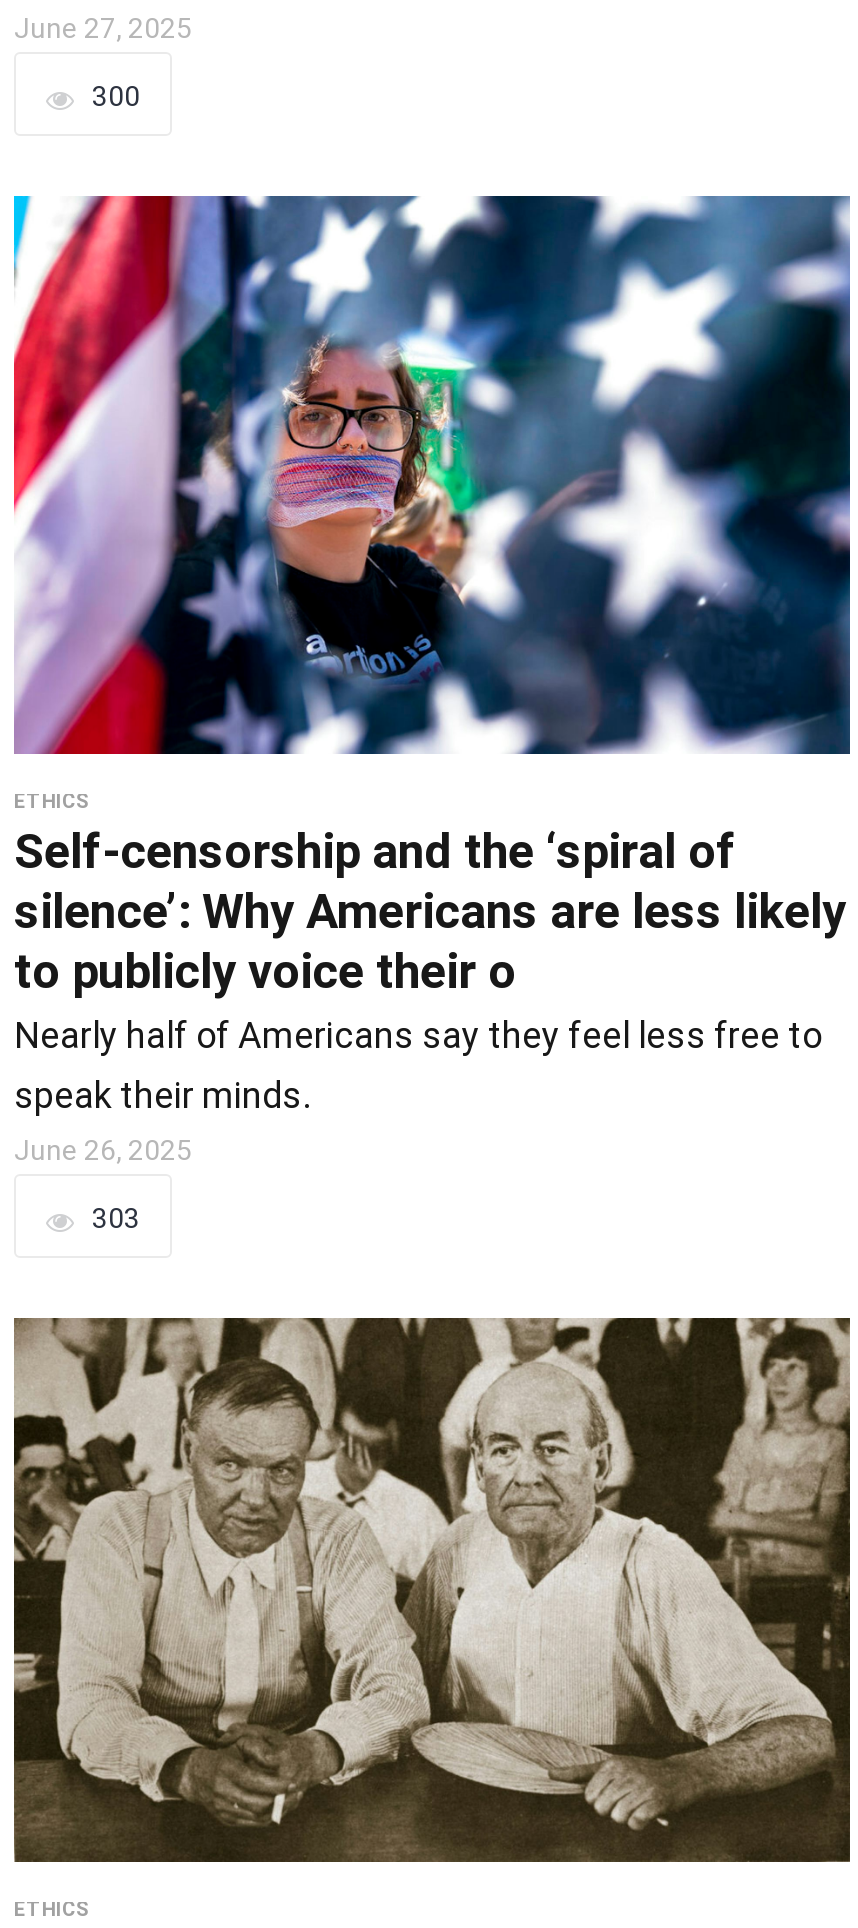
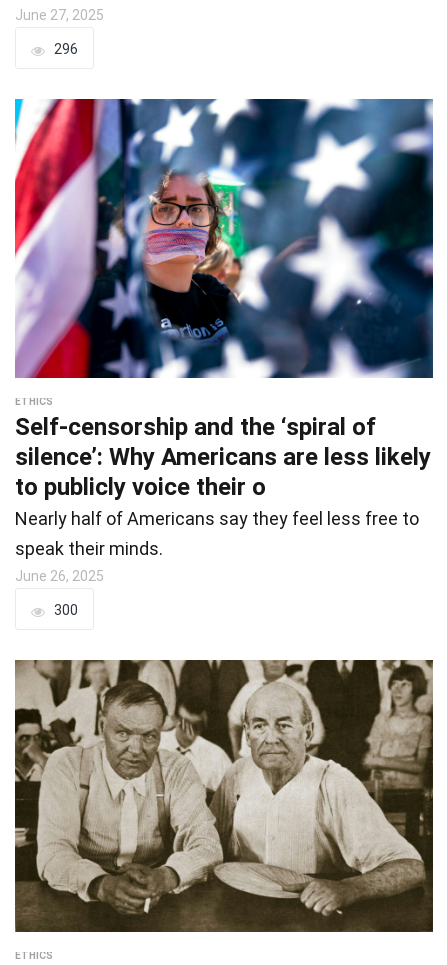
- 300
+ 296

- 303
+ 300
